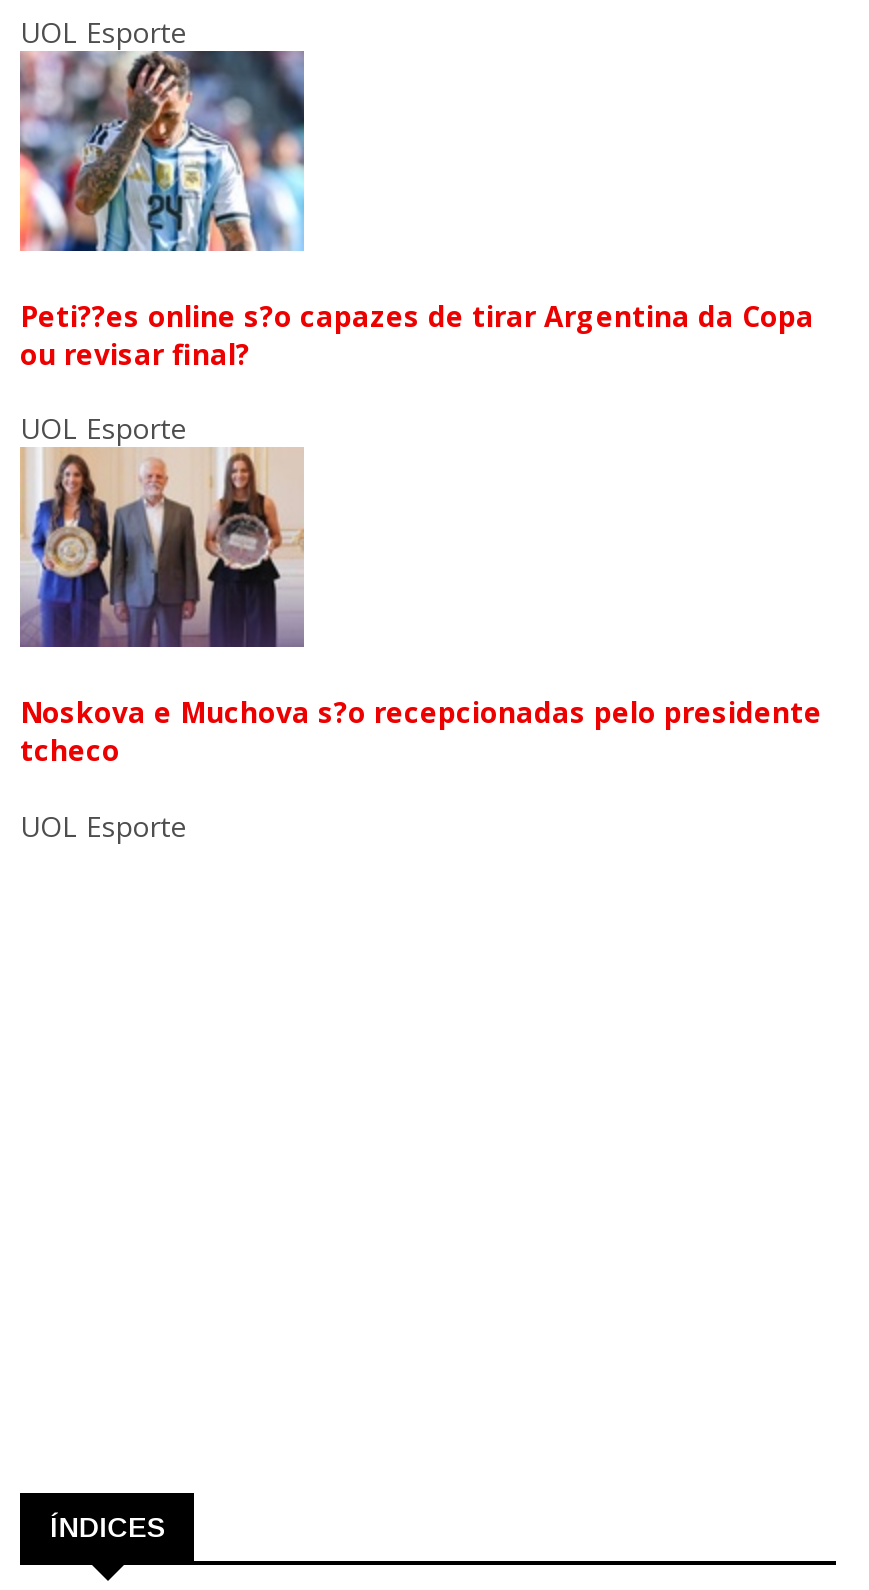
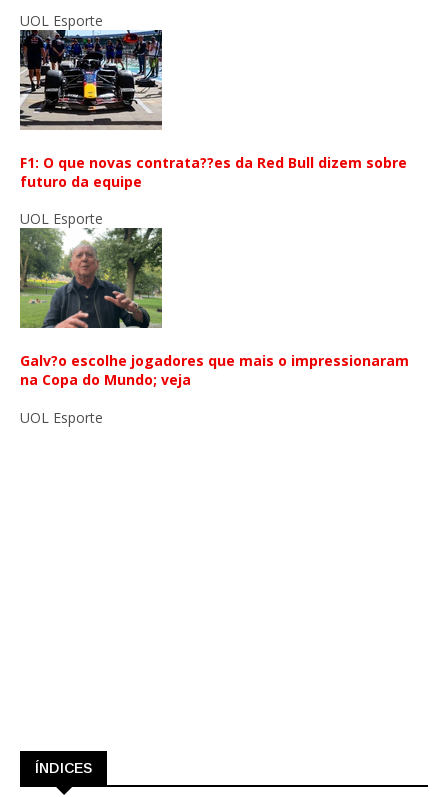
- [image]
- Peti??es online s?o capazes de tirar Argentina da Copa
- ou revisar final?
+ [image]
+ F1: O que novas contrata??es da Red Bull dizem sobre
+ futuro da equipe

- [image]
- Noskova e Muchova s?o recepcionadas pelo presidente
- tcheco
+ [image]
+ Galv?o escolhe jogadores que mais o impressionaram
+ na Copa do Mundo; veja
